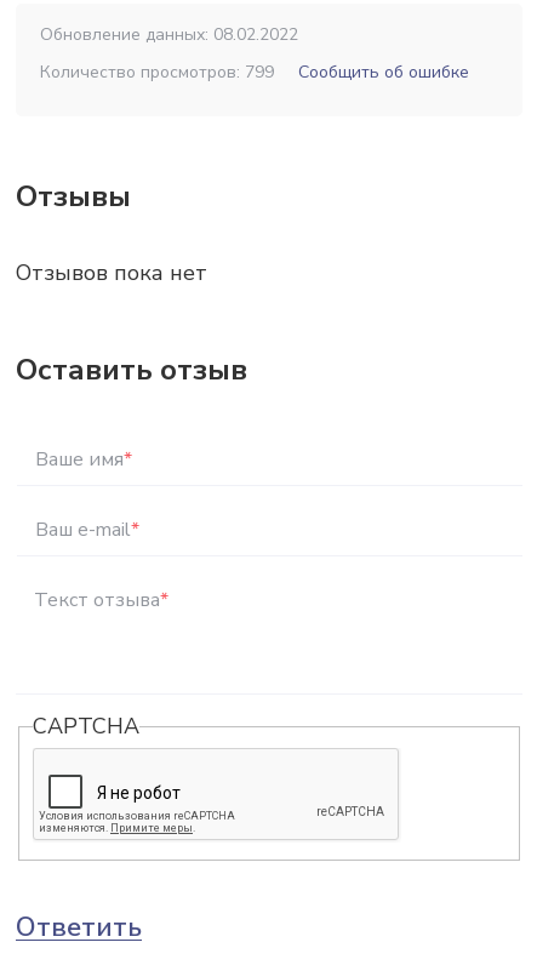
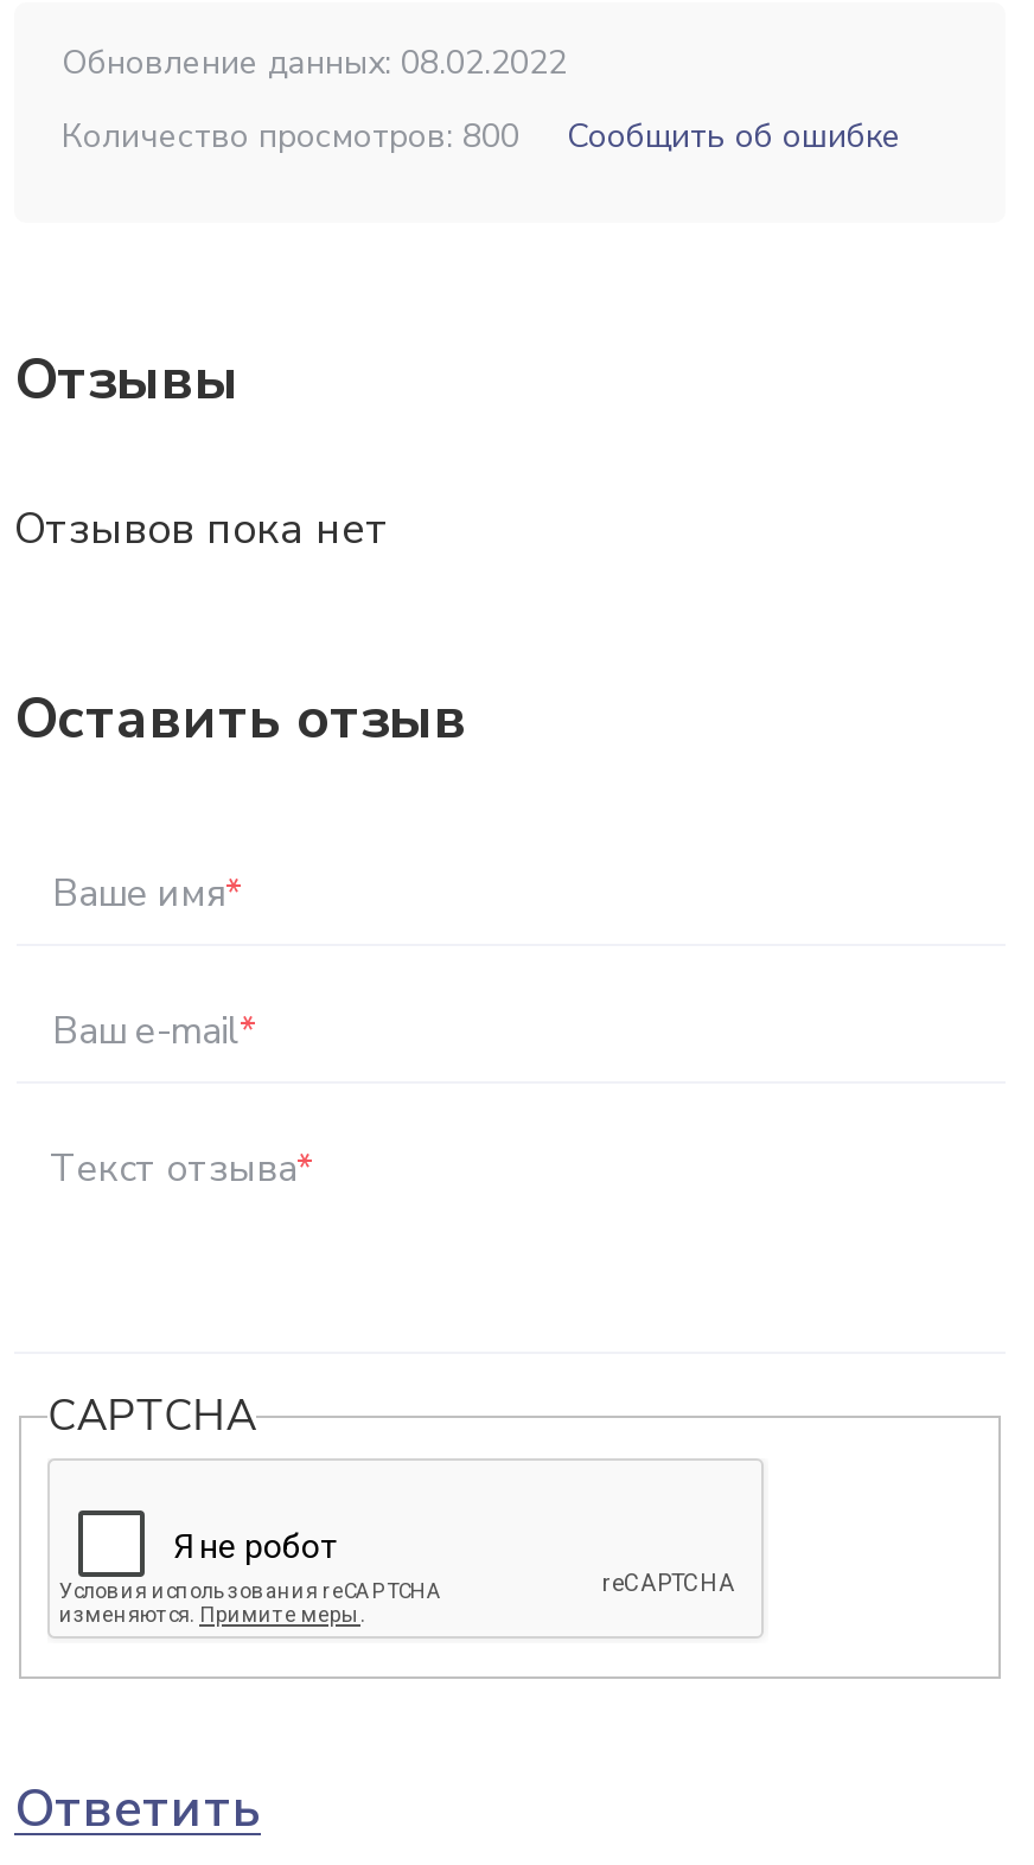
- Количество просмотров: 799
+ Количество просмотров: 800
